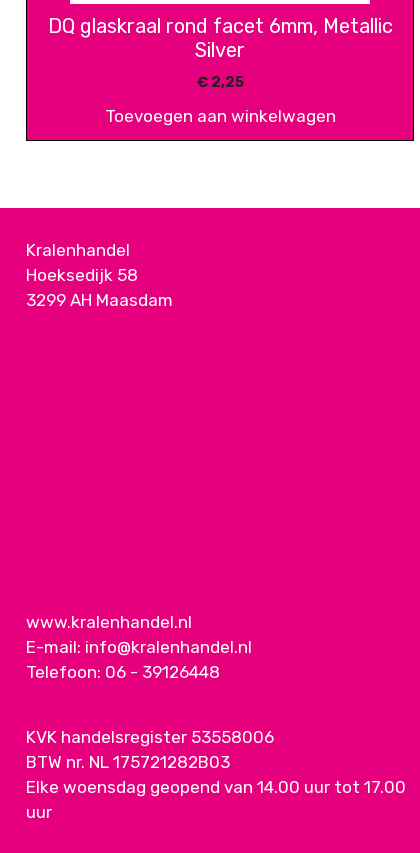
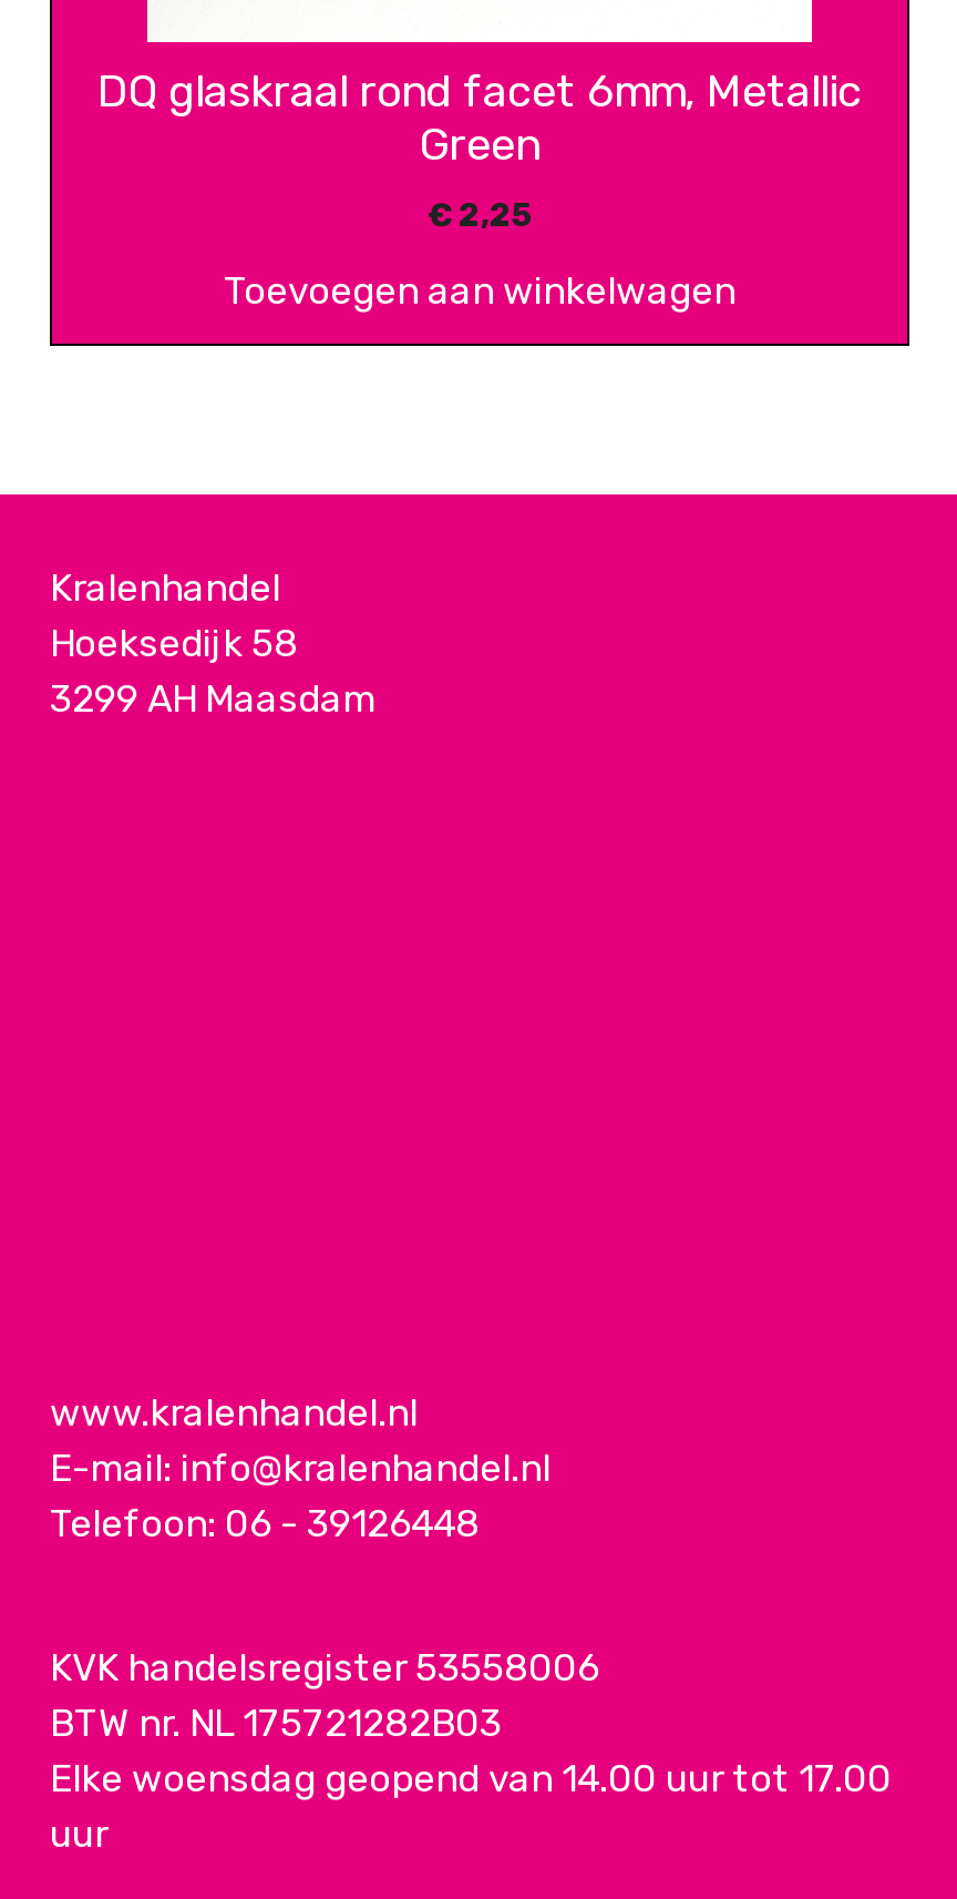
- Silver
+ Green
